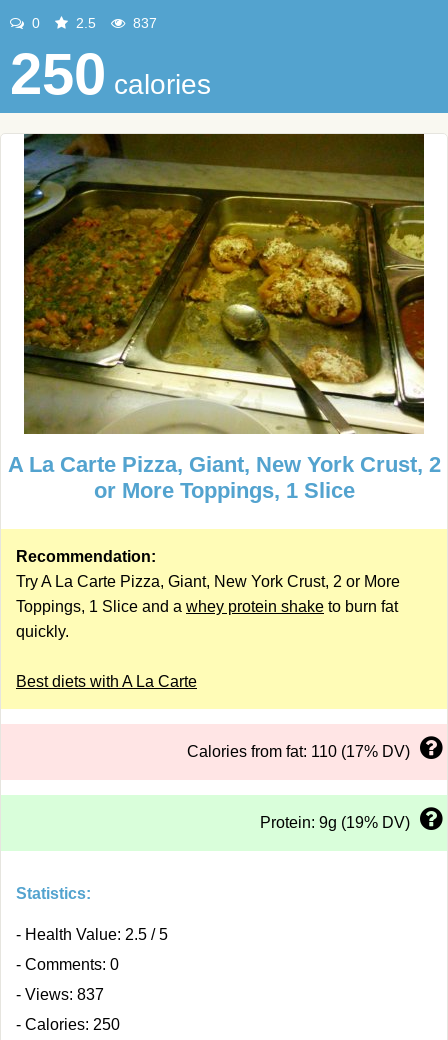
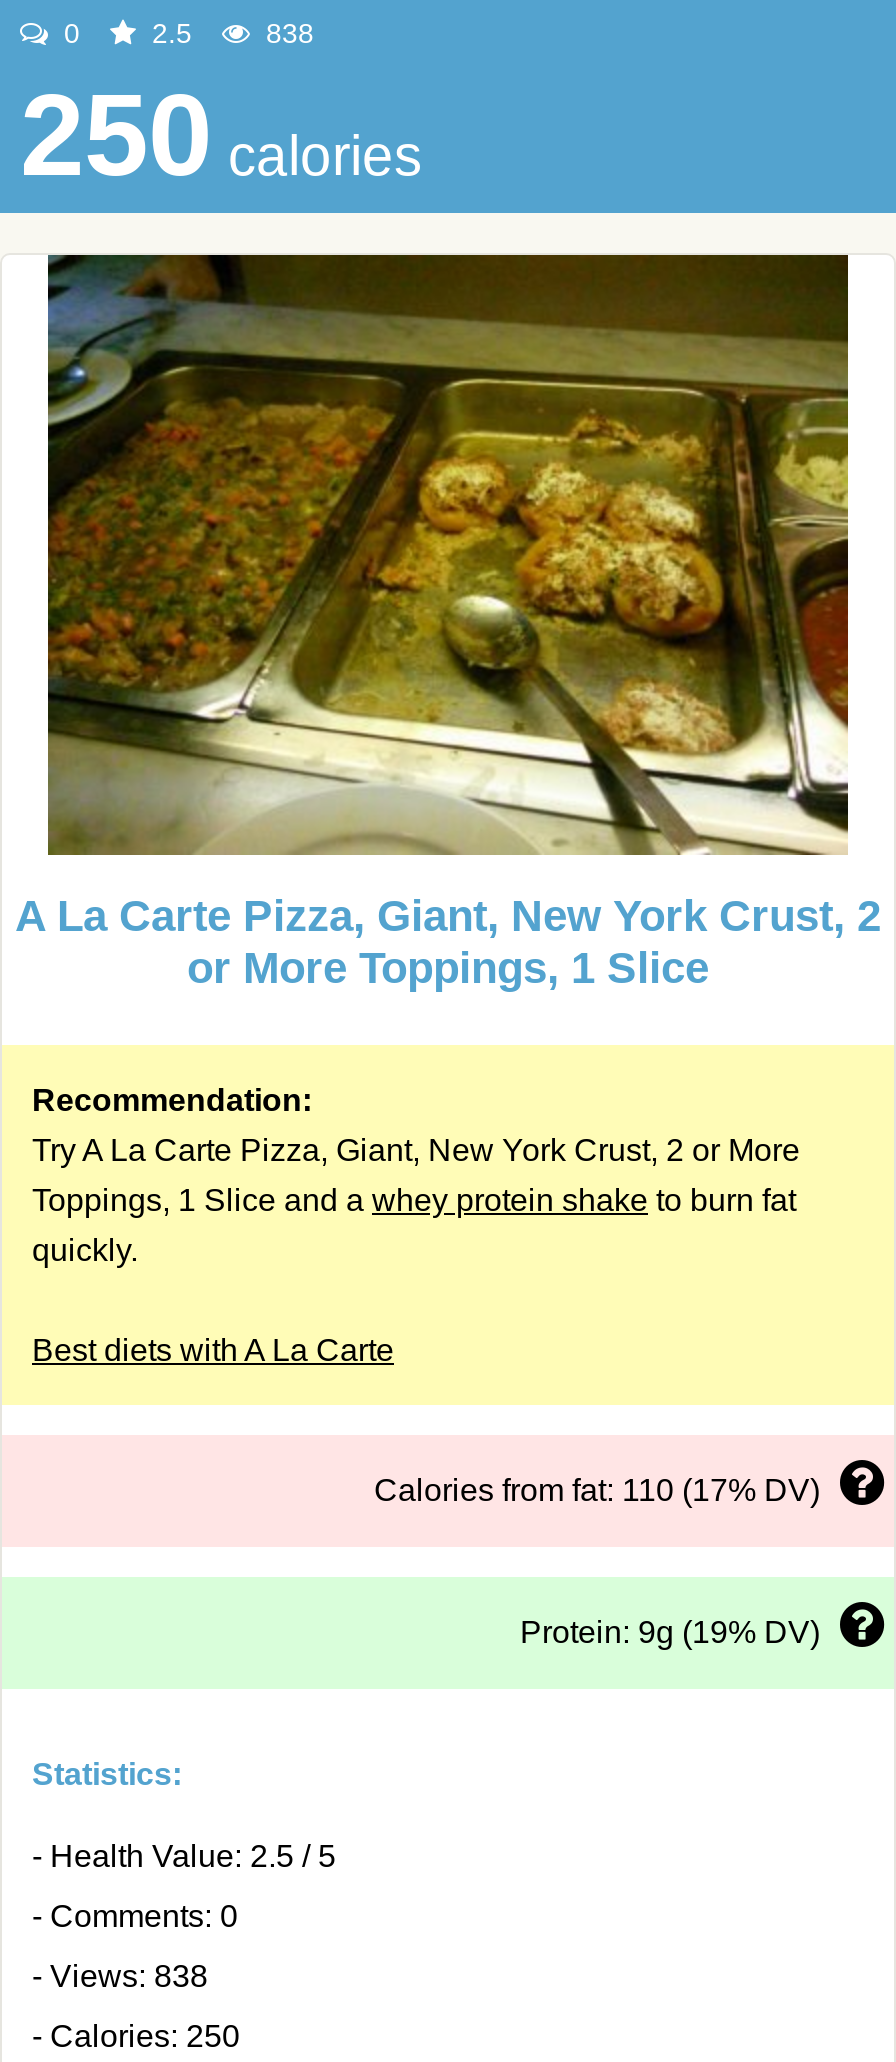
- 837
+ 838

- - Views: 837
+ - Views: 838
